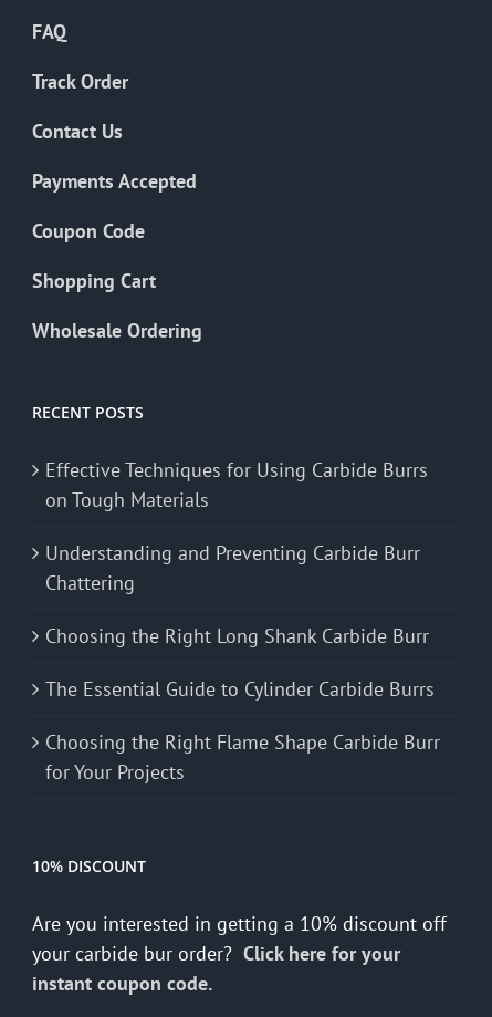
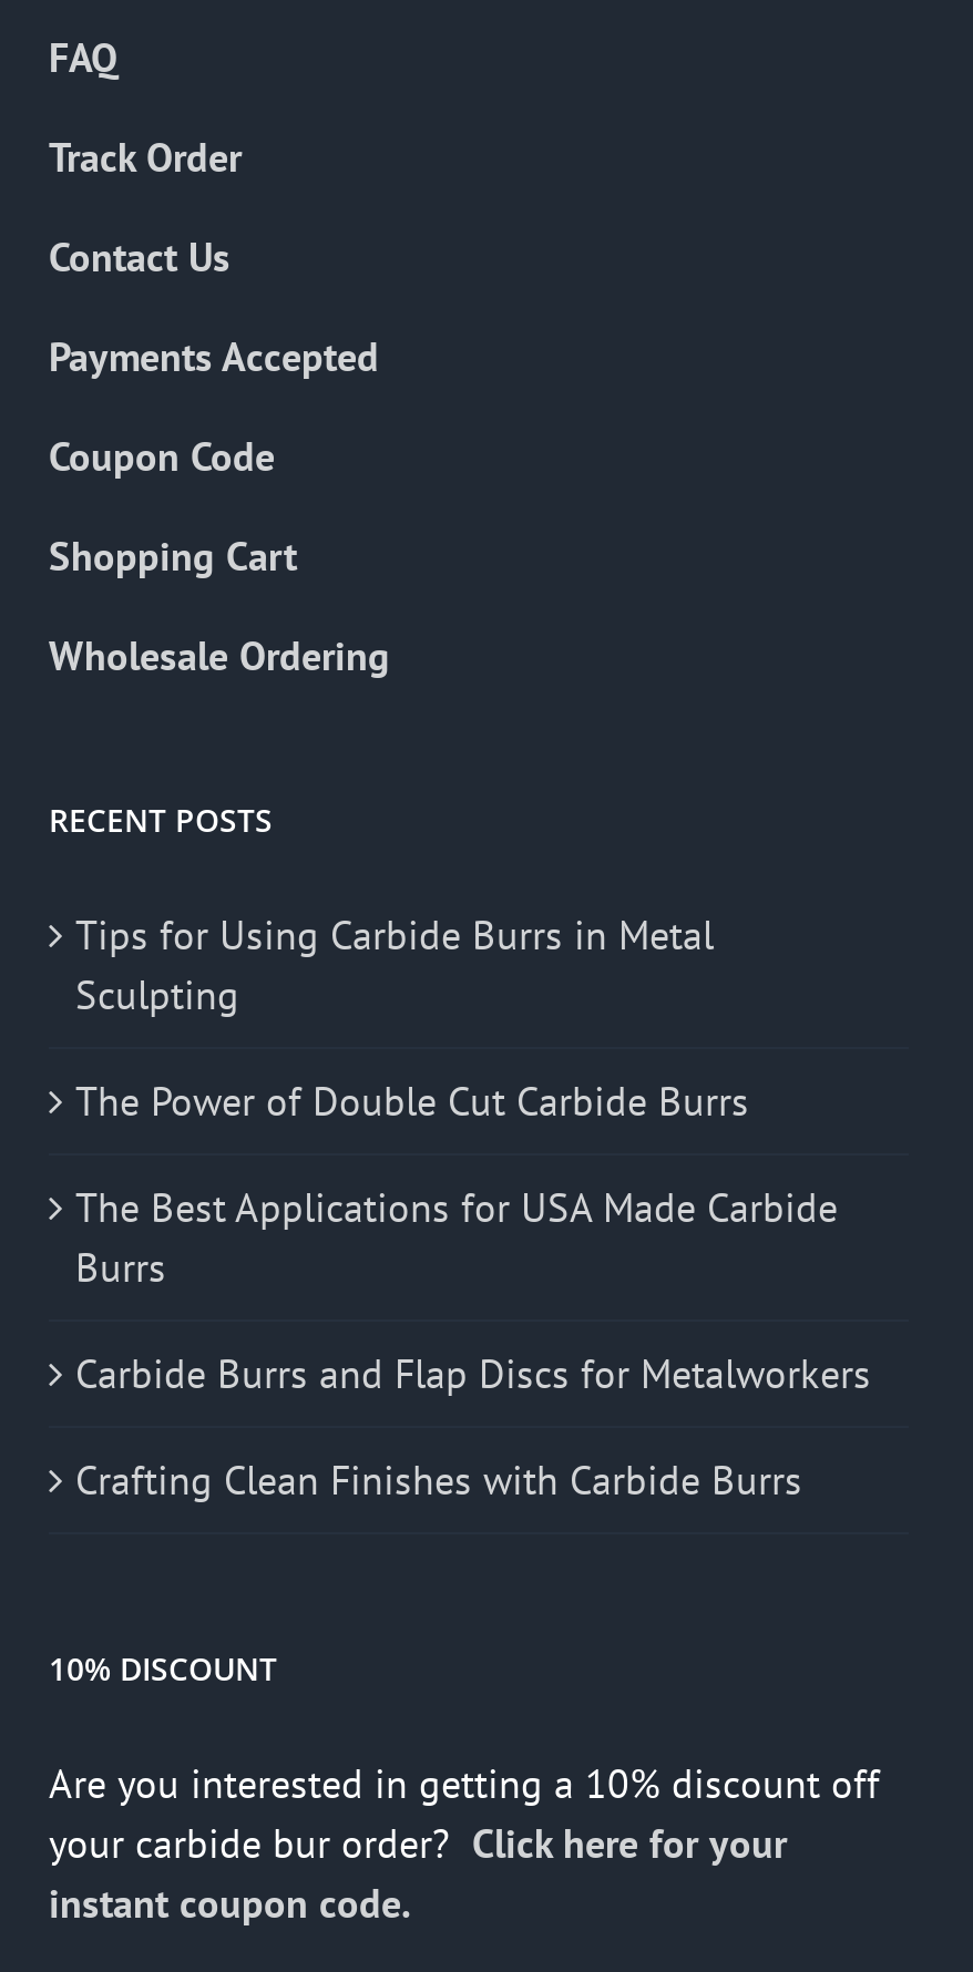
- Effective Techniques for Using Carbide Burrs
- on Tough Materials
+ Tips for Using Carbide Burrs in Metal
+ Sculpting

- Understanding and Preventing Carbide Burr
- Chattering
+ The Power of Double Cut Carbide Burrs

- Choosing the Right Long Shank Carbide Burr
+ The Best Applications for USA Made Carbide
+ Burrs

- The Essential Guide to Cylinder Carbide Burrs
+ Carbide Burrs and Flap Discs for Metalworkers

- Choosing the Right Flame Shape Carbide Burr
- for Your Projects
+ Crafting Clean Finishes with Carbide Burrs
